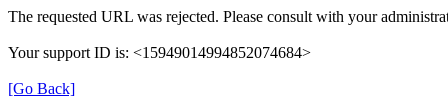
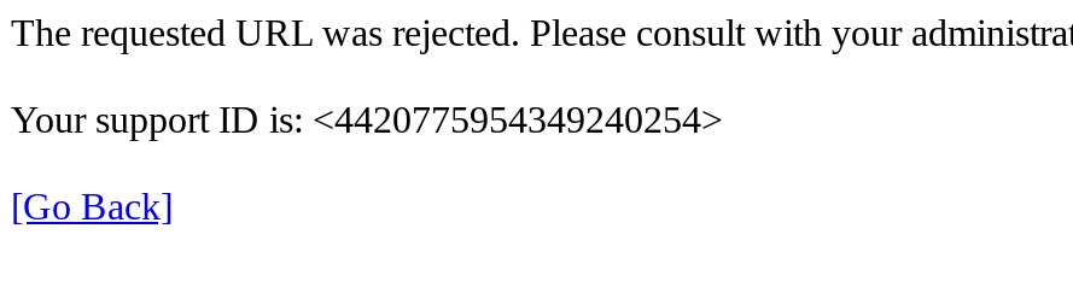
- Your support ID is: <15949014994852074684>
+ Your support ID is: <4420775954349240254>
